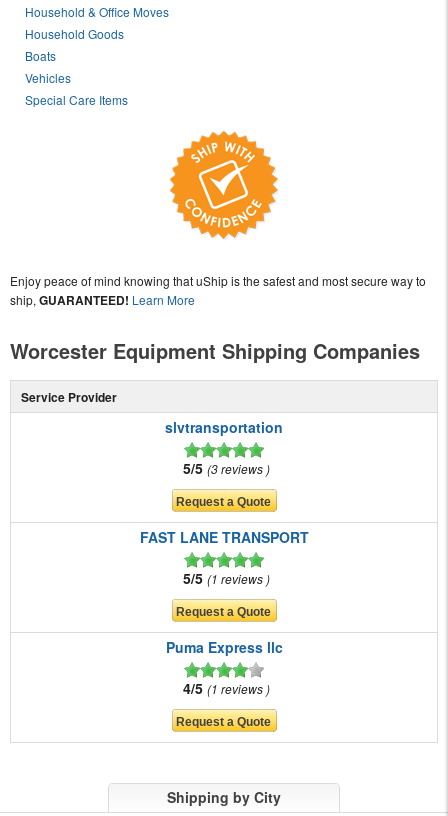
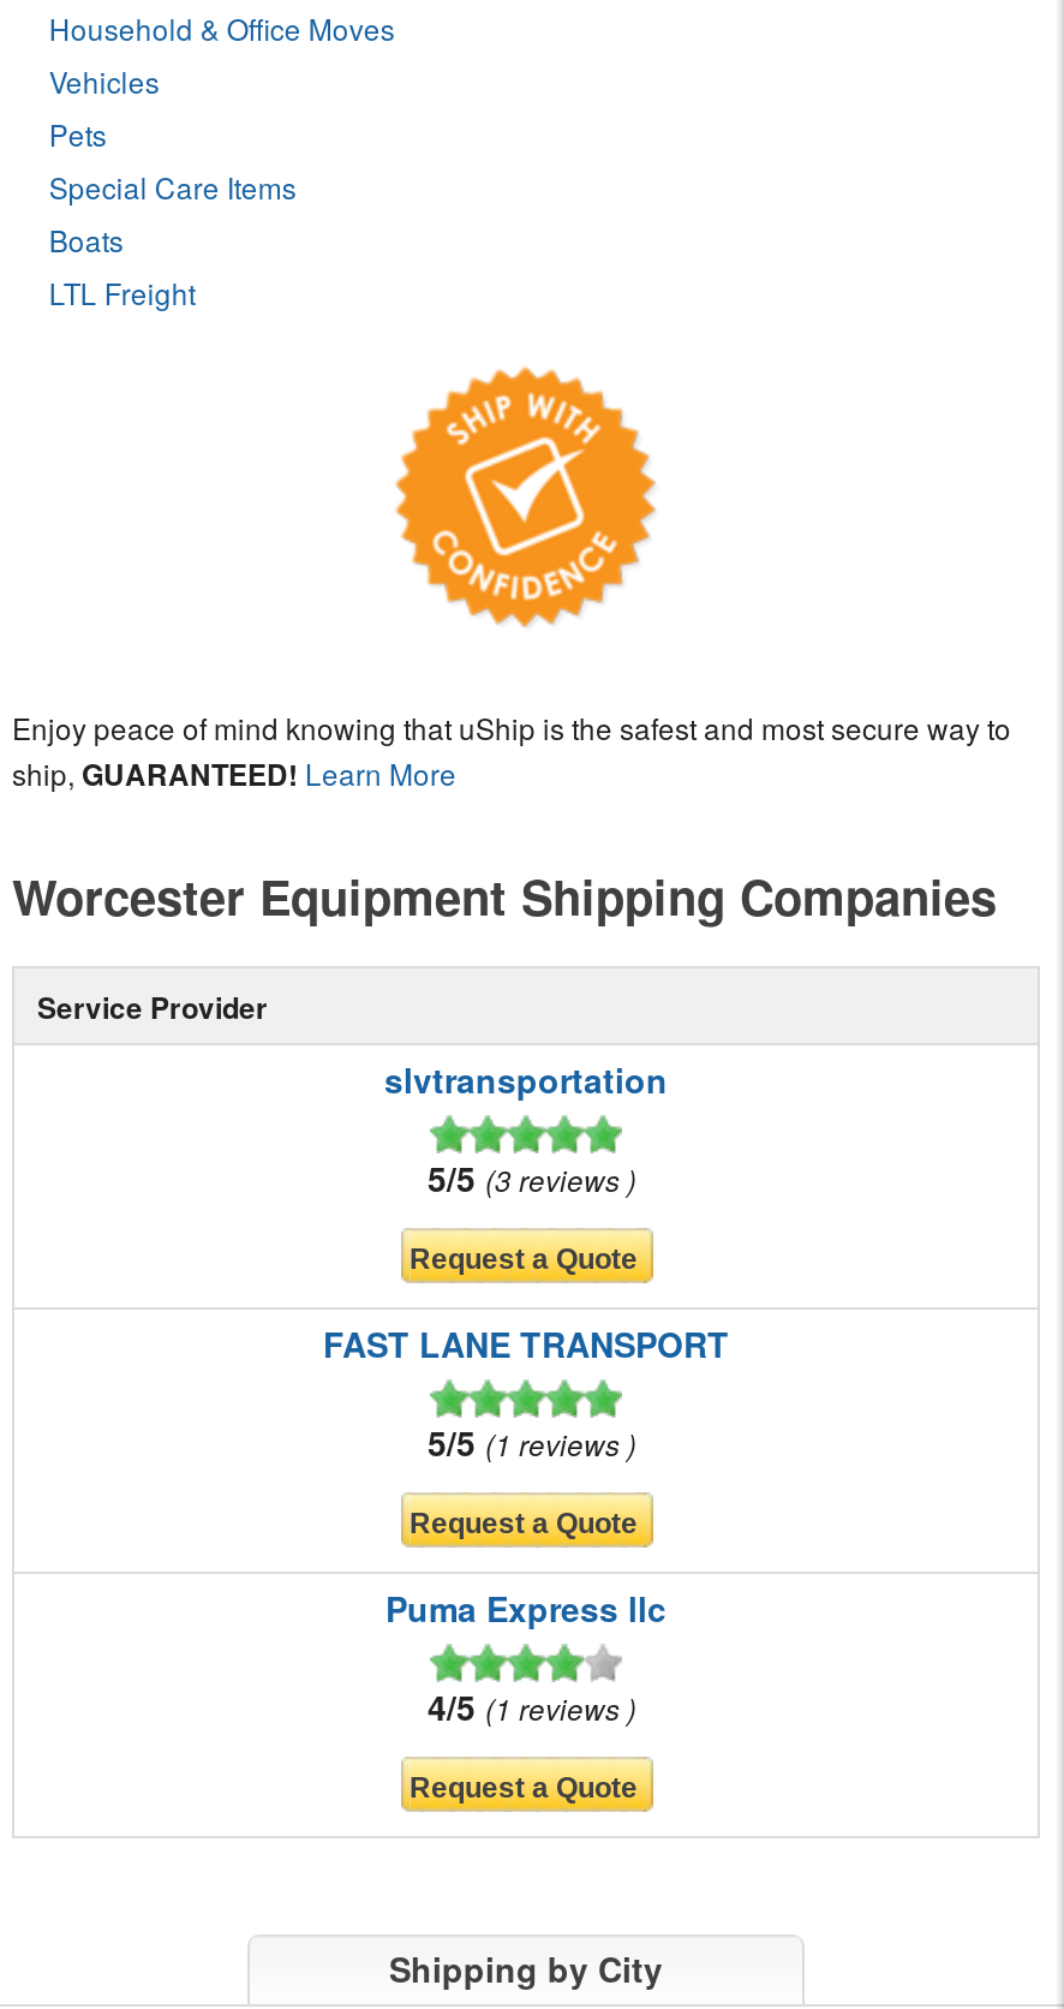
- Household Goods
+ Pets

moved down: Boats

moved up: Vehicles | Special Care Items

+ LTL Freight
